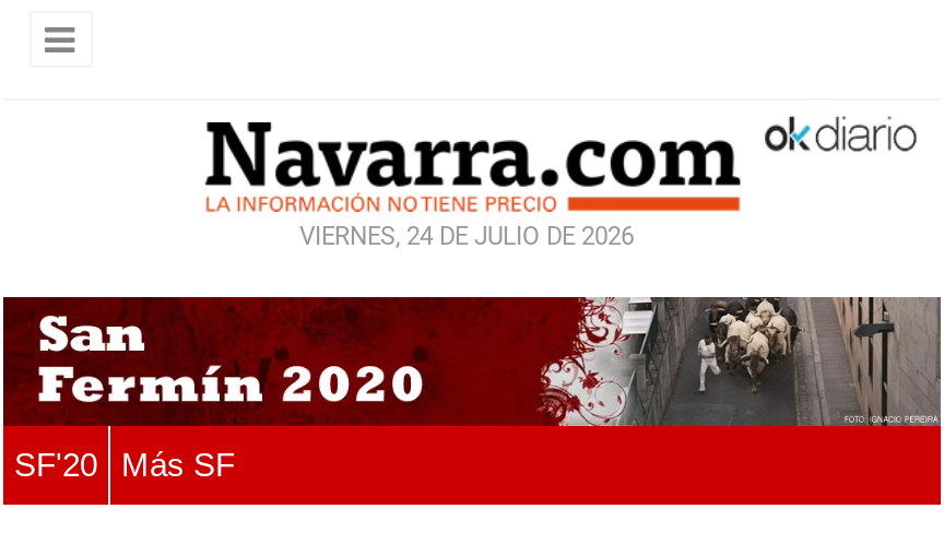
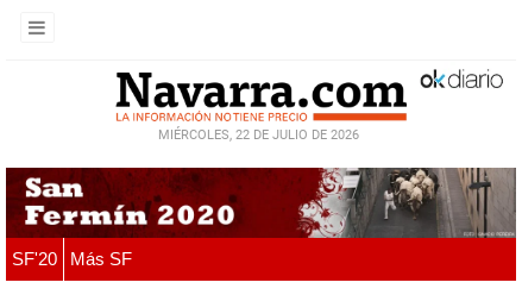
- VIERNES, 24 DE JULIO DE 2026
+ MIÉRCOLES, 22 DE JULIO DE 2026
